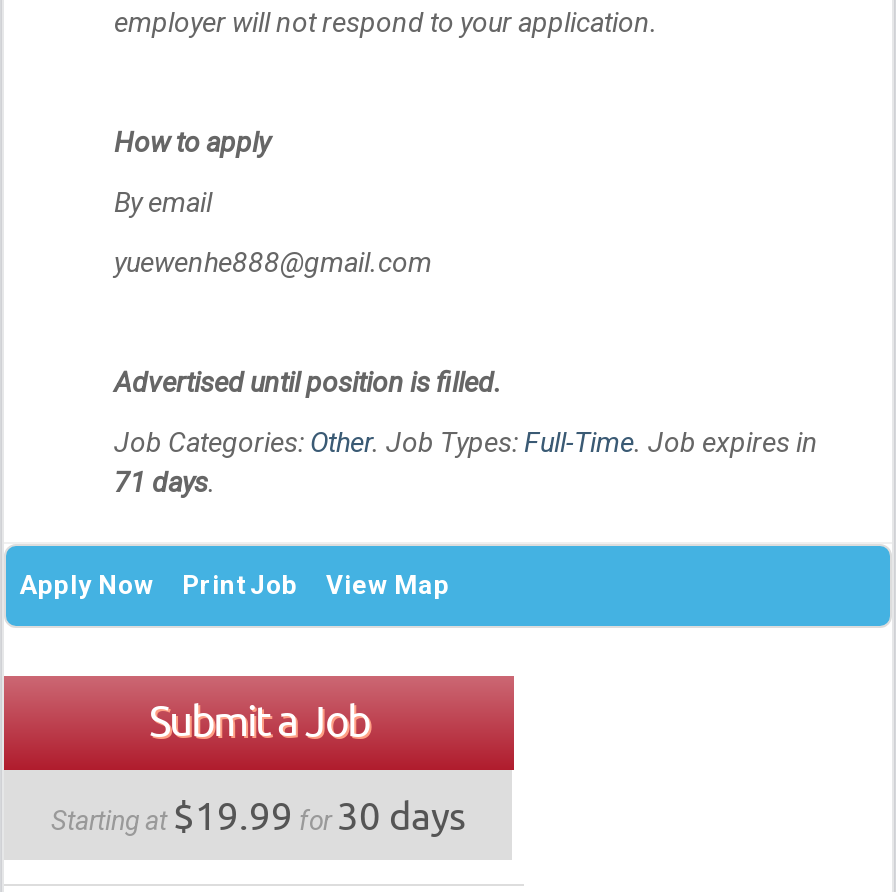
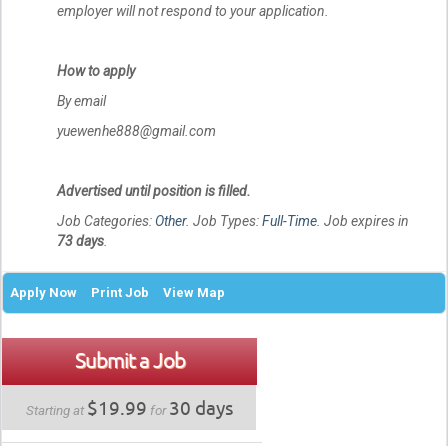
- 71 days.
+ 73 days.
